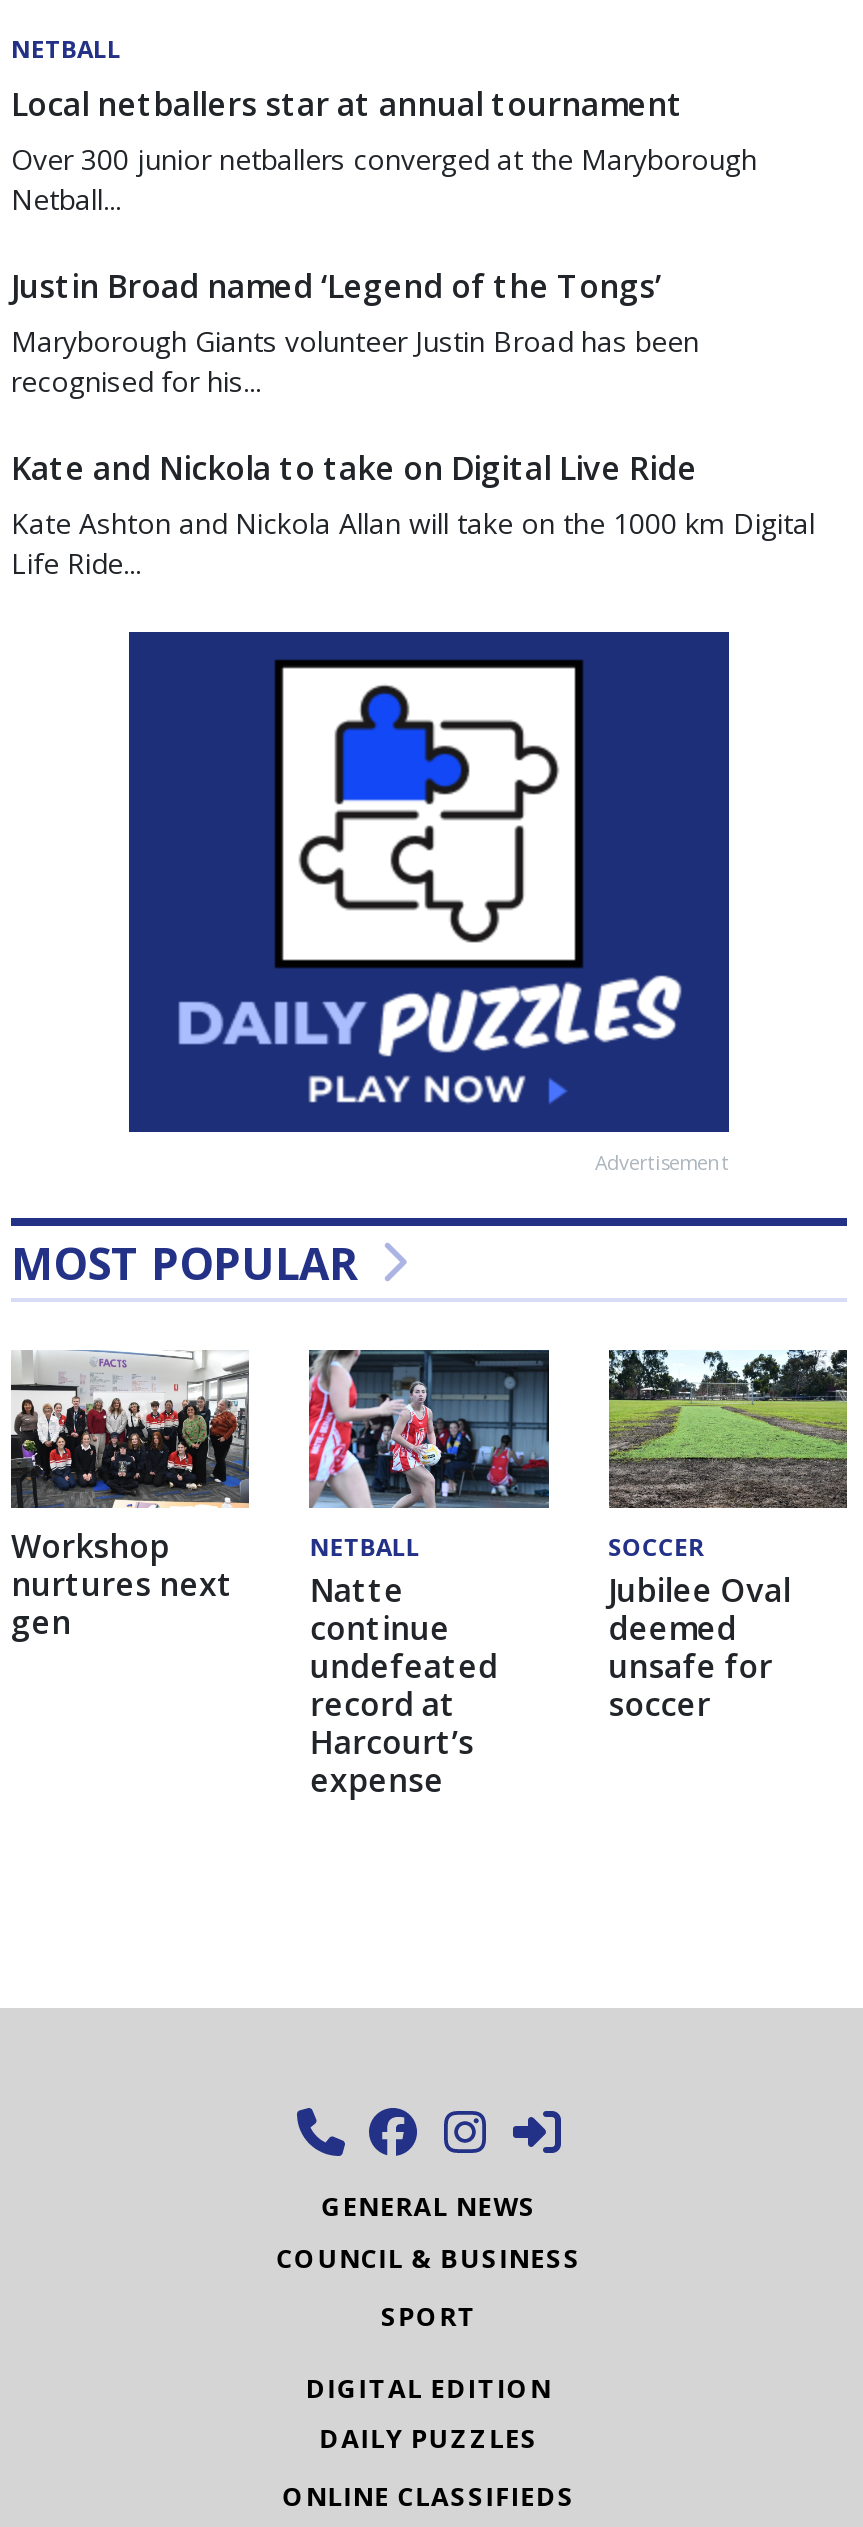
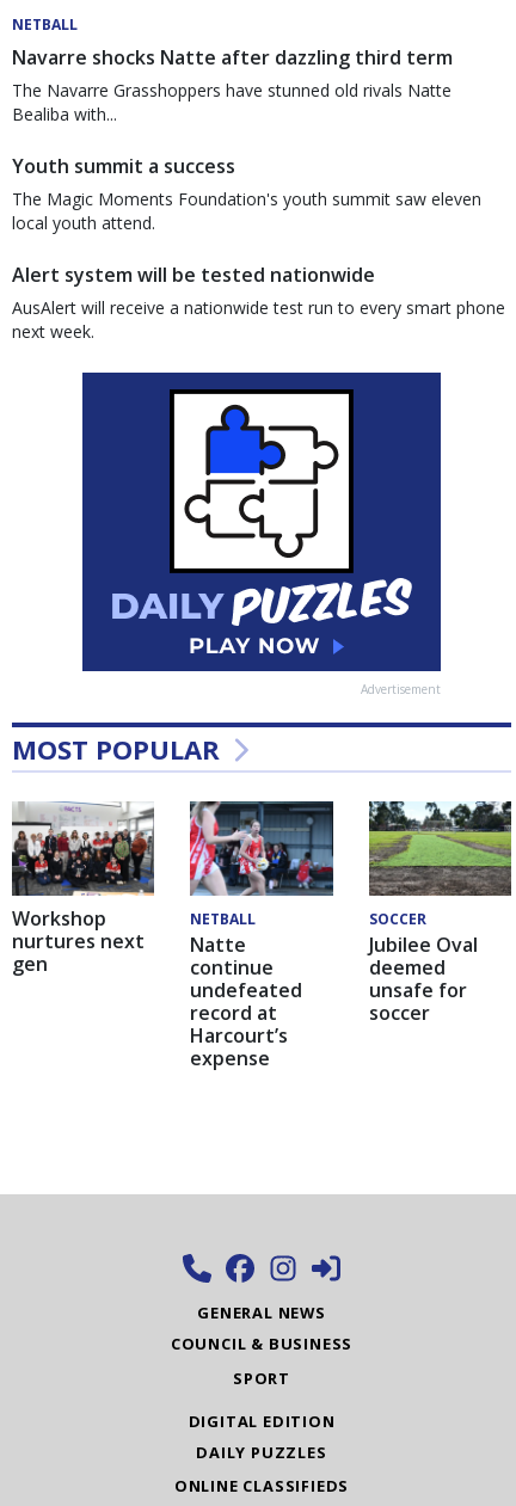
- Local netballers star at annual tournament
- Over 300 junior netballers converged at the Maryborough
- Netball...
+ Navarre shocks Natte after dazzling third term
+ The Navarre Grasshoppers have stunned old rivals Natte
+ Bealiba with...

- Justin Broad named ‘Legend of the Tongs’
- Maryborough Giants volunteer Justin Broad has been
- recognised for his...
+ Youth summit a success
+ The Magic Moments Foundation's youth summit saw eleven
+ local youth attend.

- Kate and Nickola to take on Digital Live Ride
- Kate Ashton and Nickola Allan will take on the 1000 km Digital
- Life Ride...
+ Alert system will be tested nationwide
+ AusAlert will receive a nationwide test run to every smart phone
+ next week.
